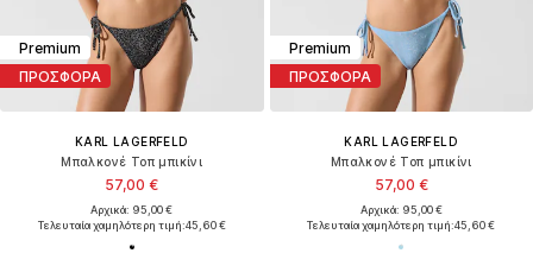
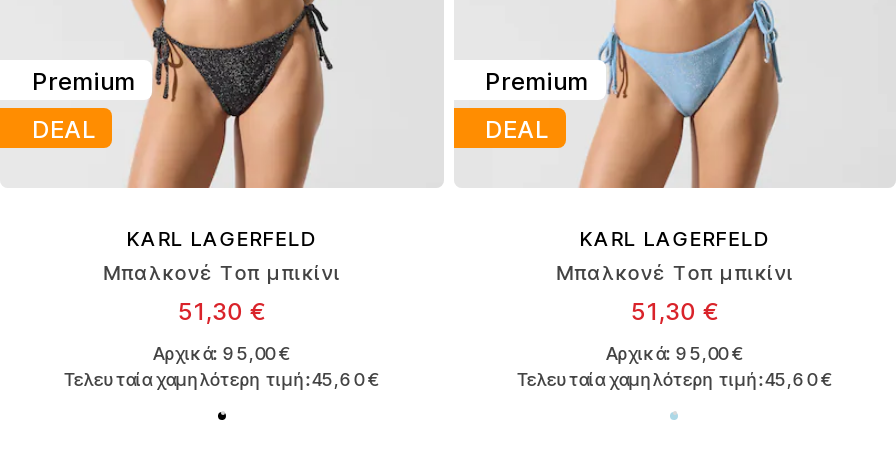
- ΠΡΟΣΦΟΡΑ
+ DEAL

- ΠΡΟΣΦΟΡΑ
+ DEAL

- 57,00 €
+ 51,30 €

- 57,00 €
+ 51,30 €
